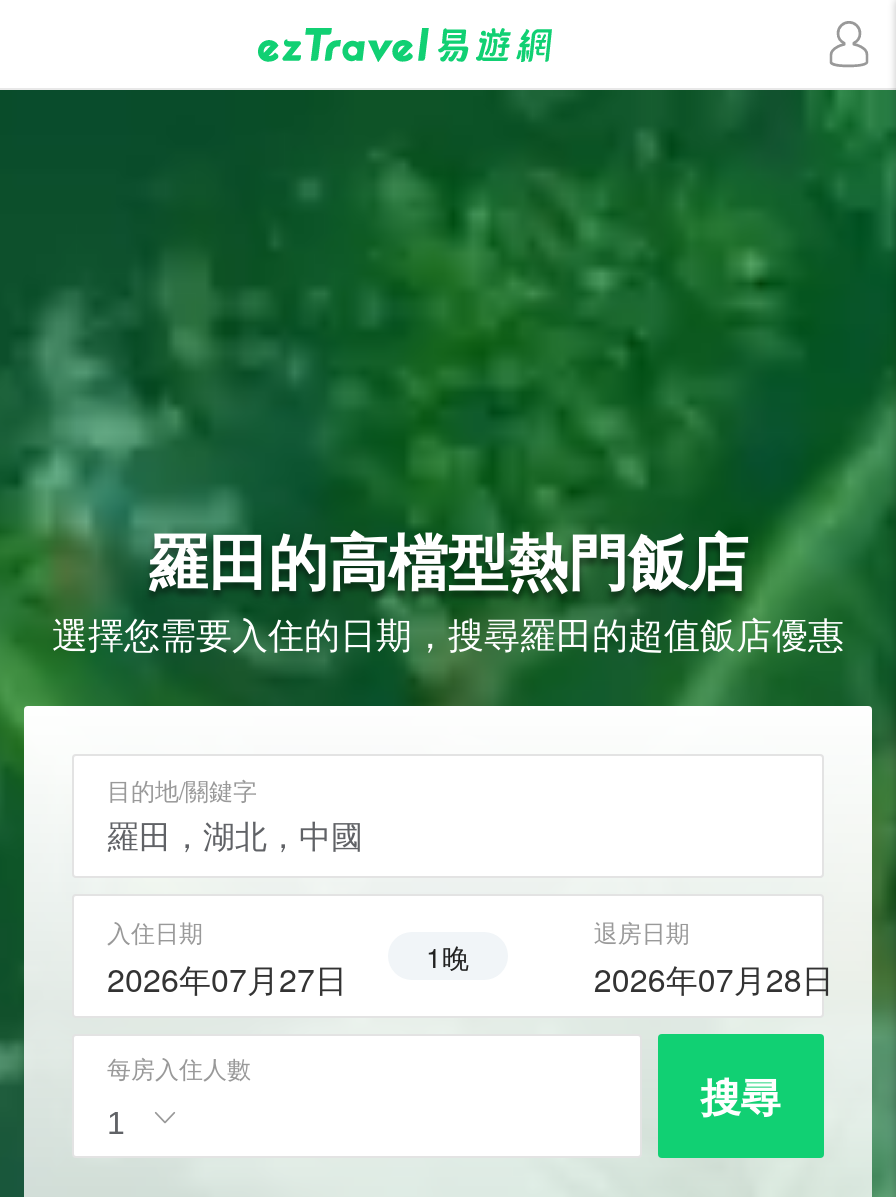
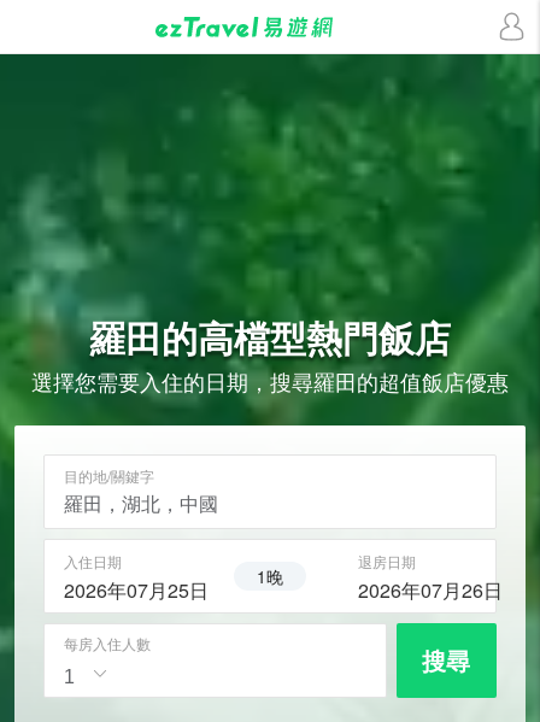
- 2026年07月27日 1晚
+ 2026年07月25日 1晚

- 2026年07月28日
+ 2026年07月26日
